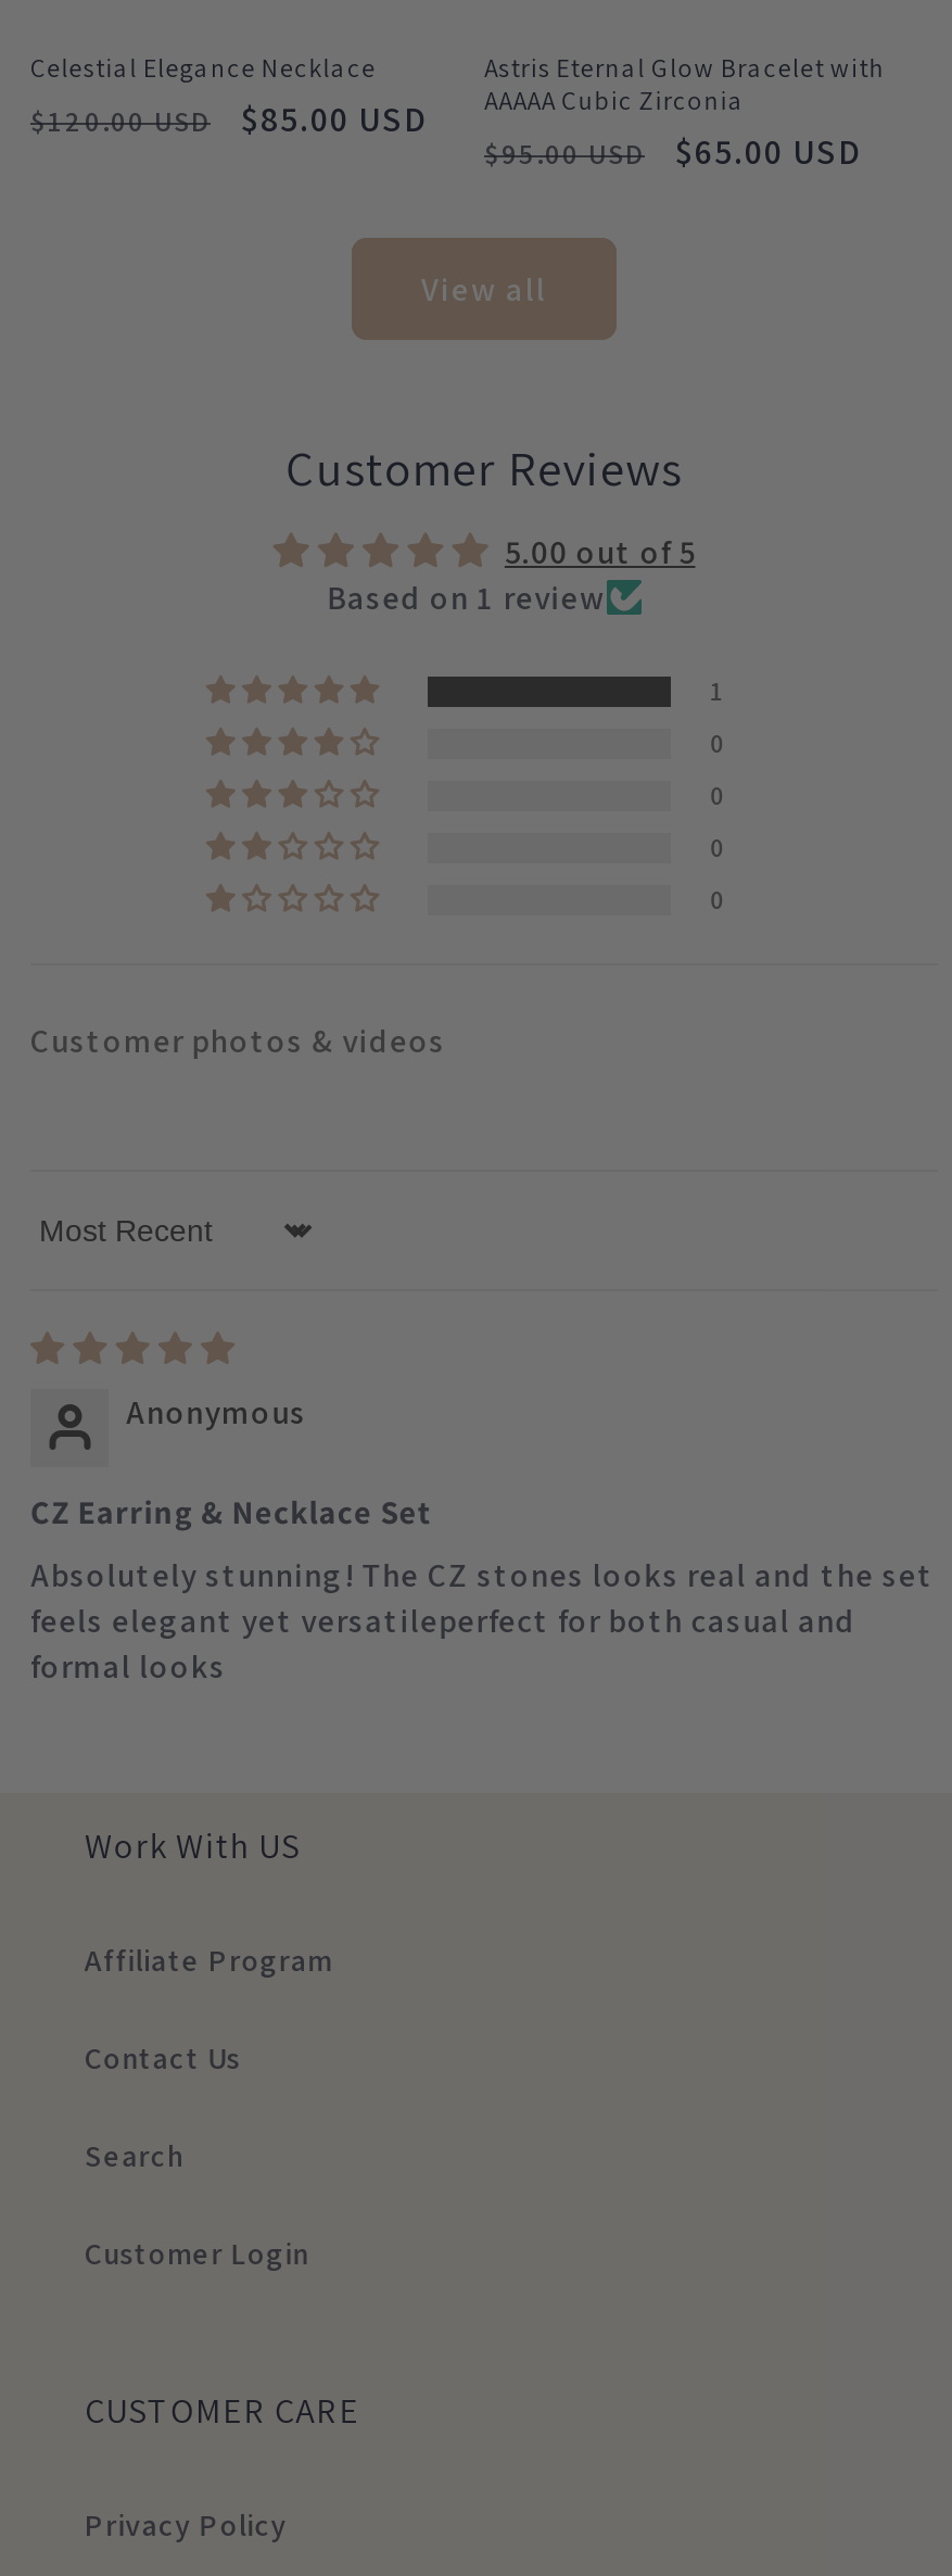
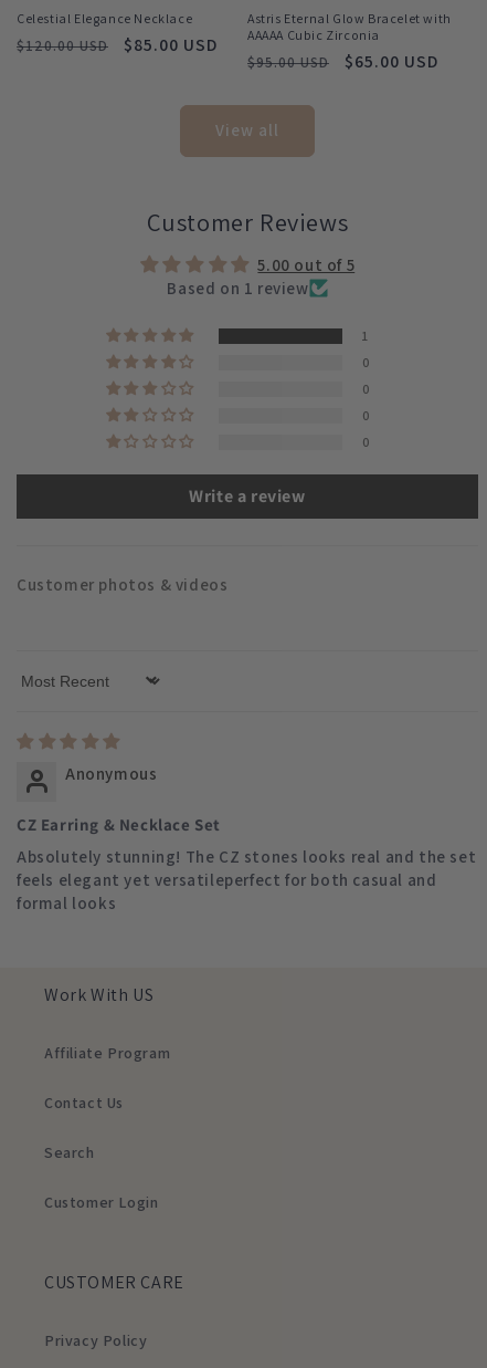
+ Write a review
